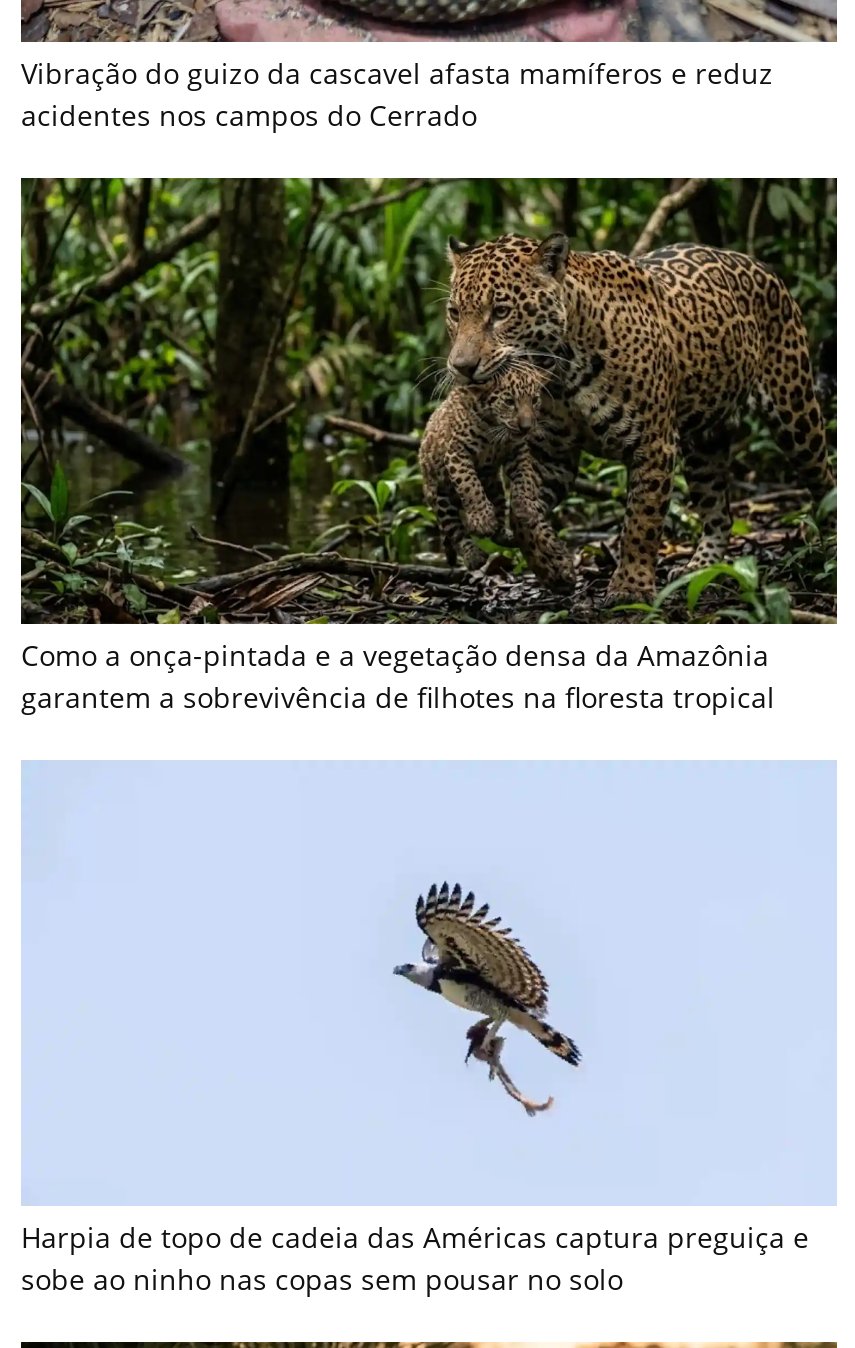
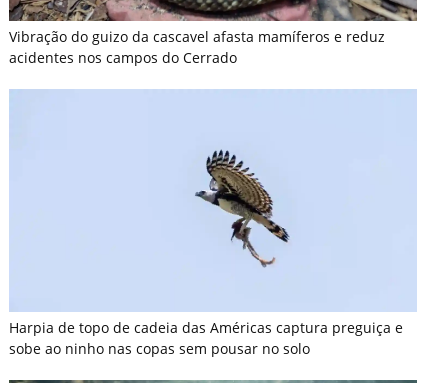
- [image]
- Como a onça-pintada e a vegetação densa da Amazônia
- garantem a sobrevivência de filhotes na floresta tropical
